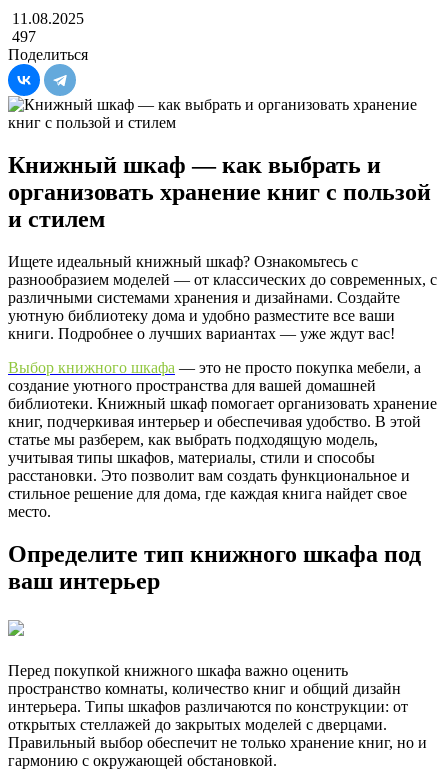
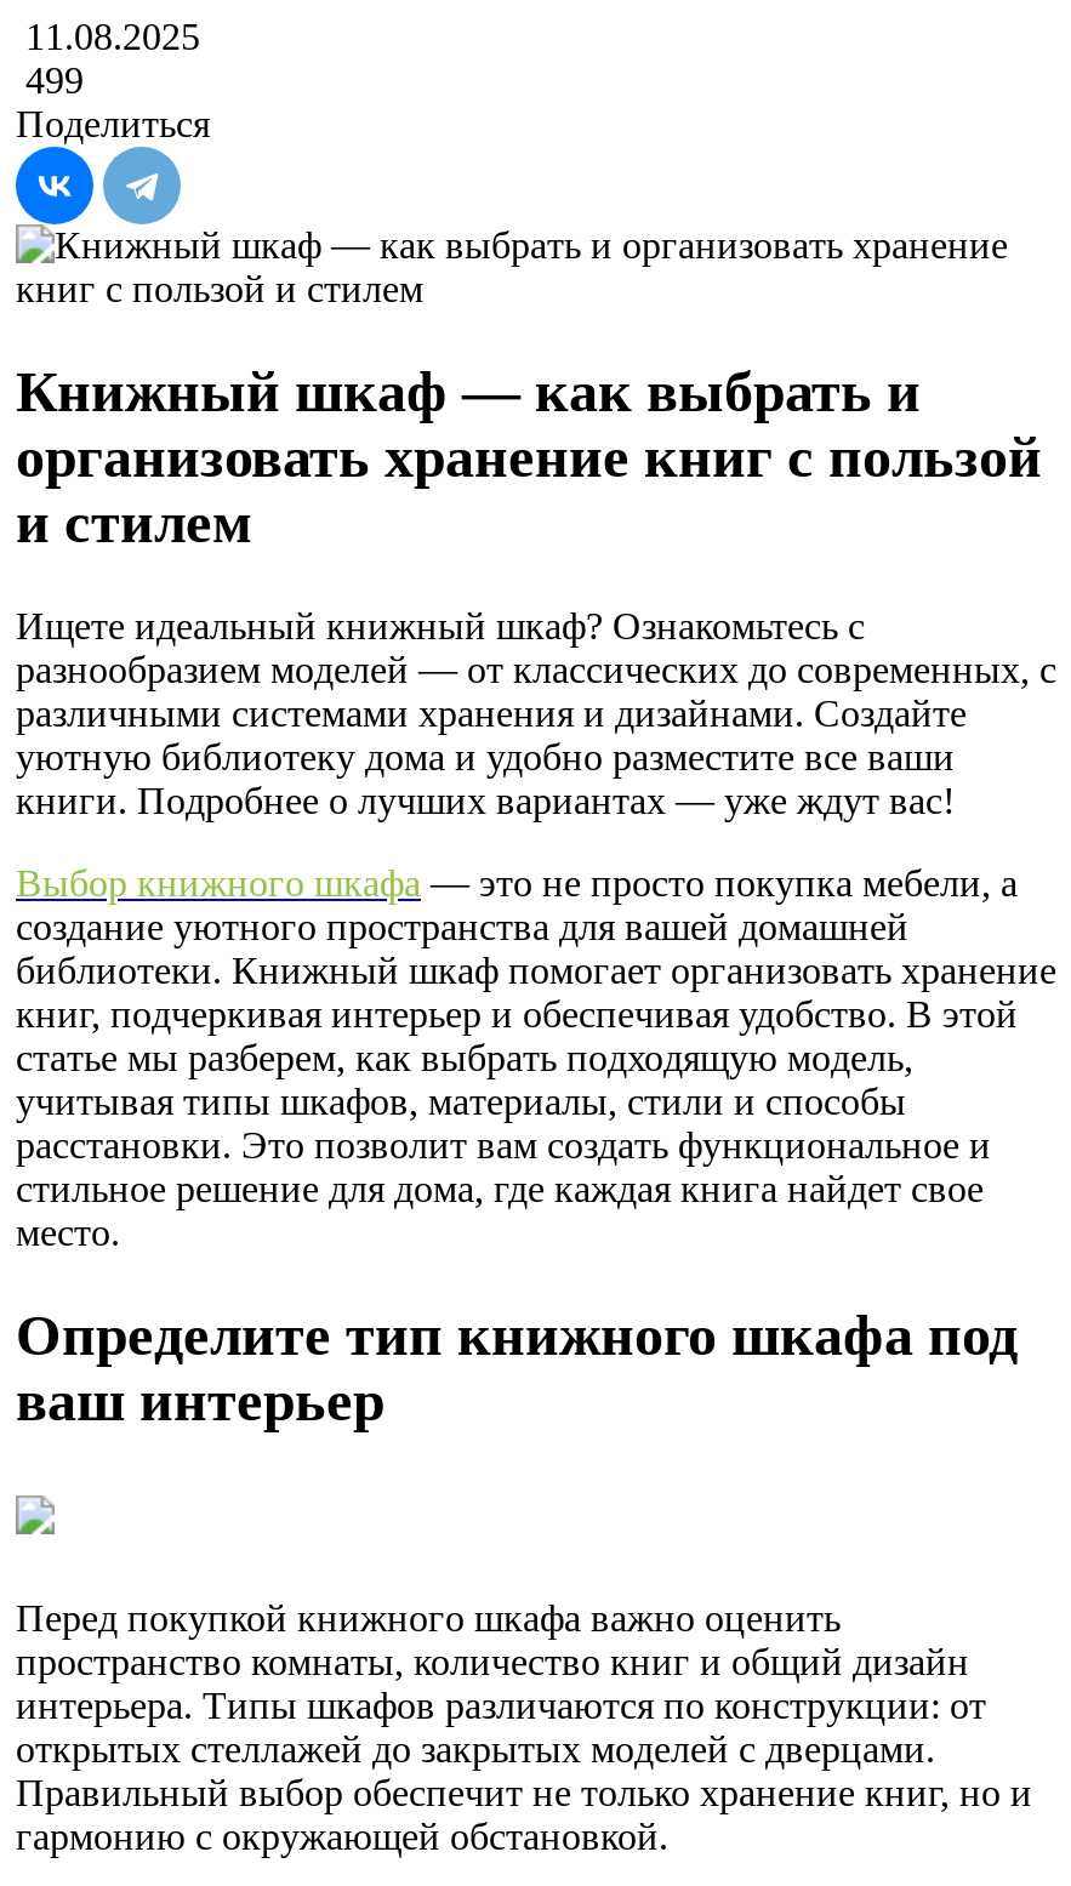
- 497
+ 499
